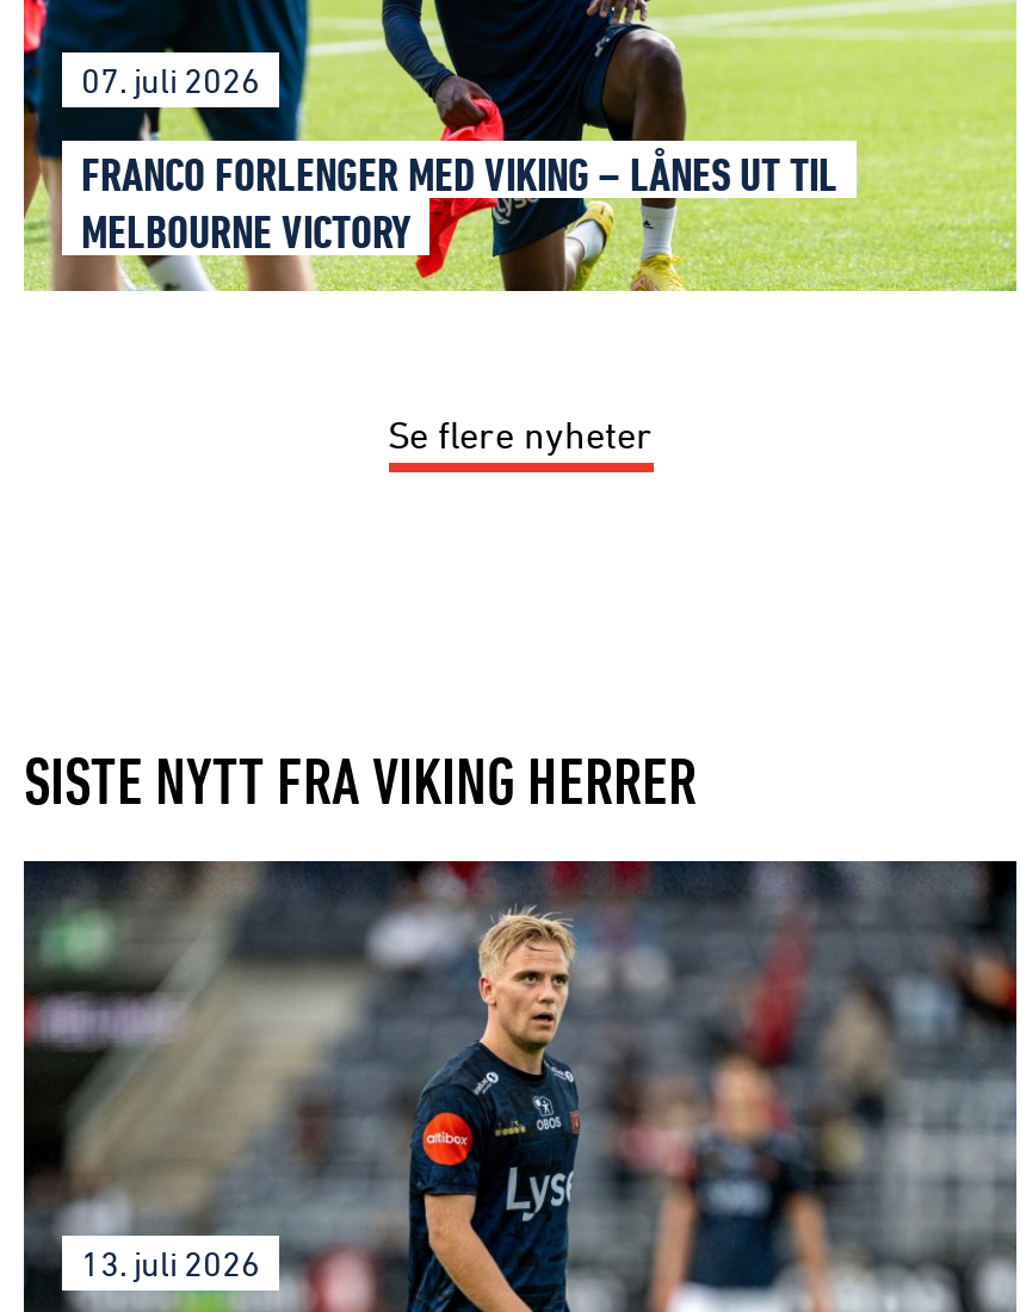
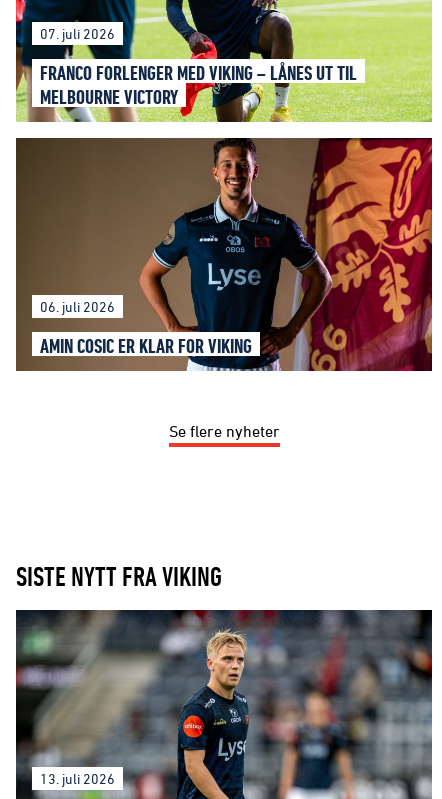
+ [image]
+ 06. juli 2026
+ AMIN COSIC ER KLAR FOR VIKING

- SISTE NYTT FRA VIKING HERRER
+ SISTE NYTT FRA VIKING
